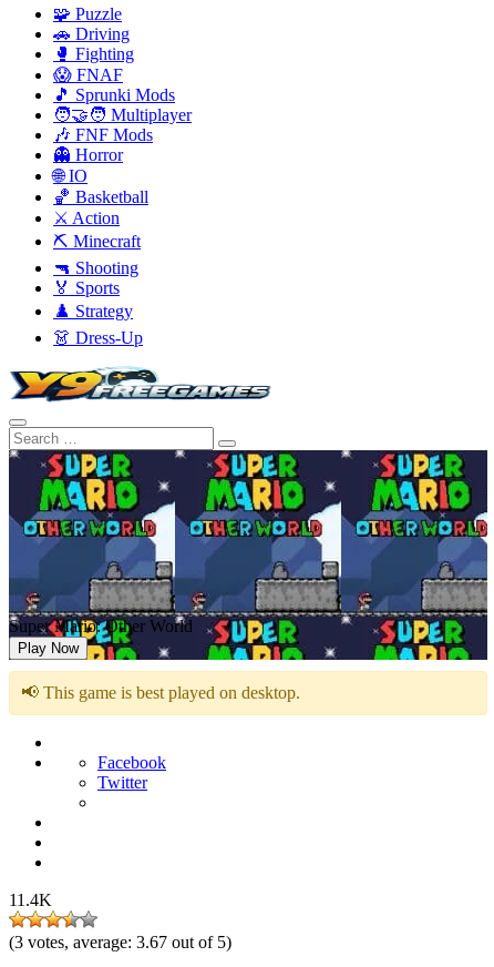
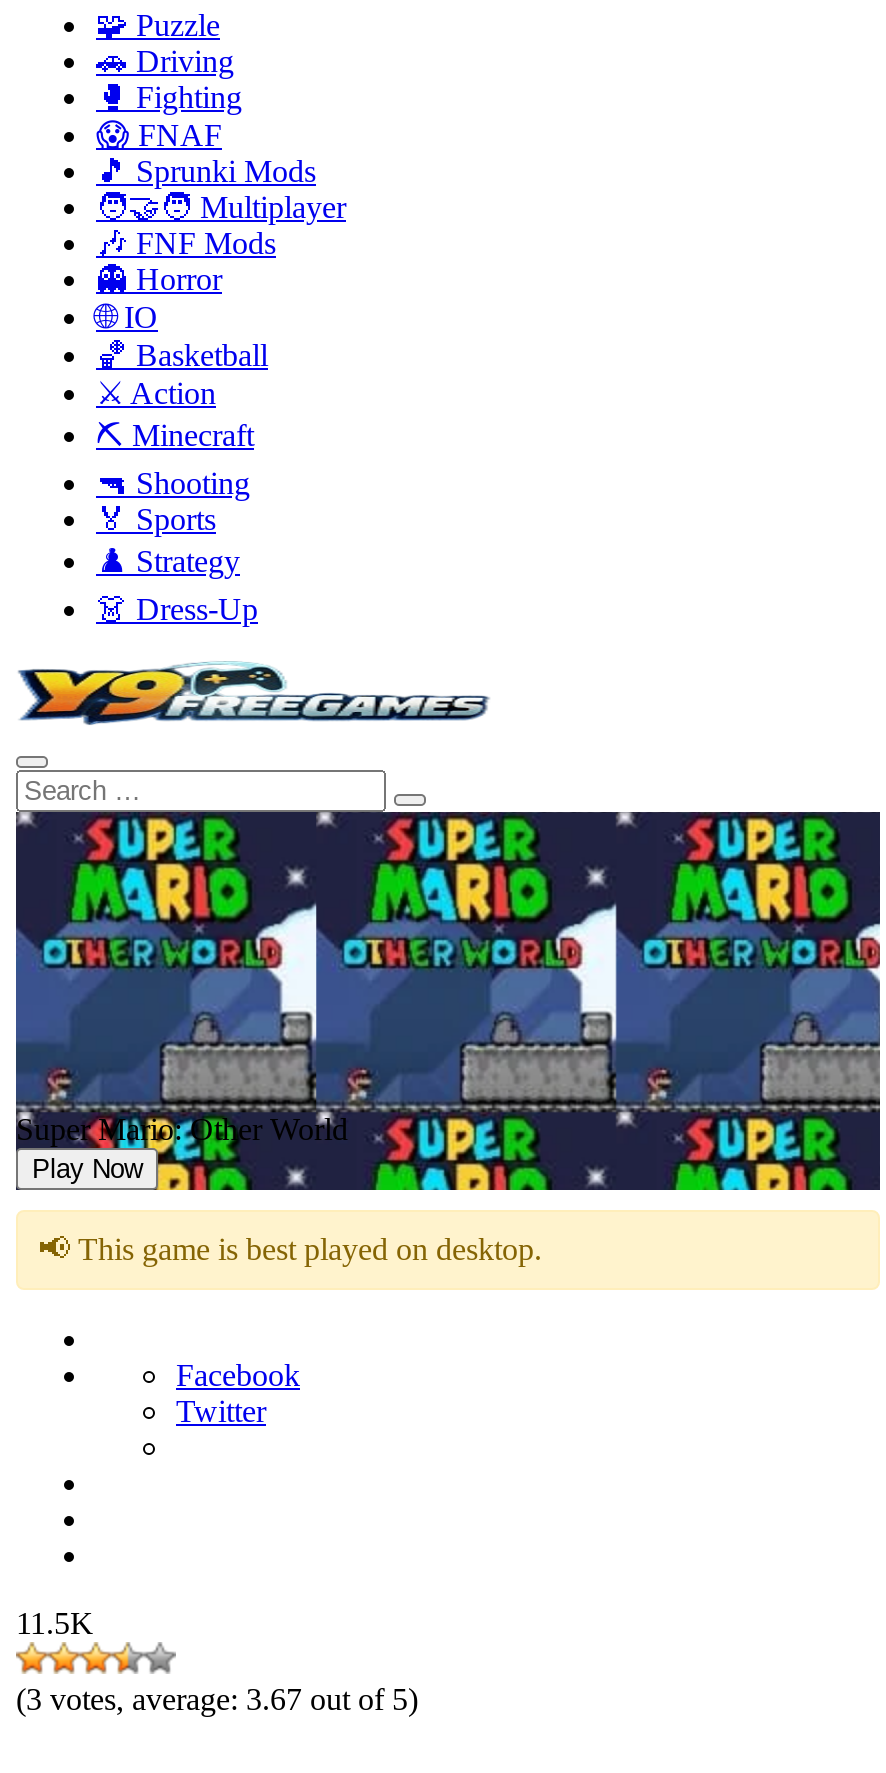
- 11.4K
+ 11.5K
